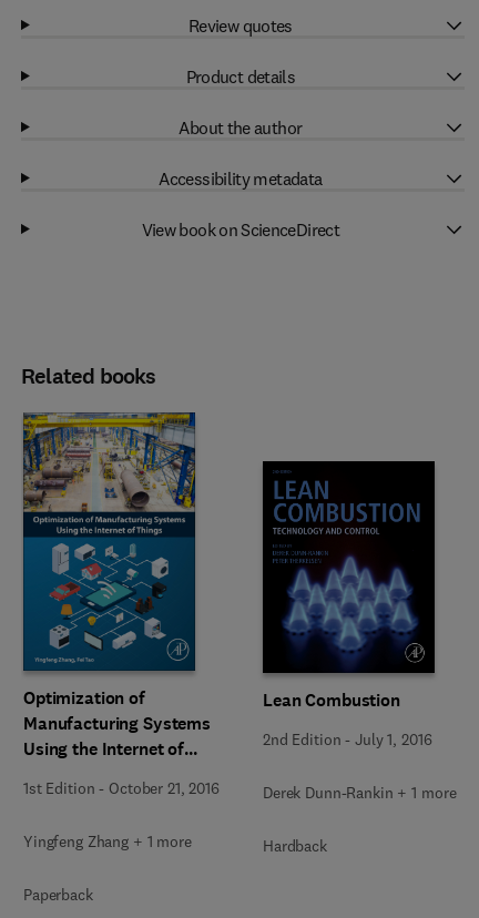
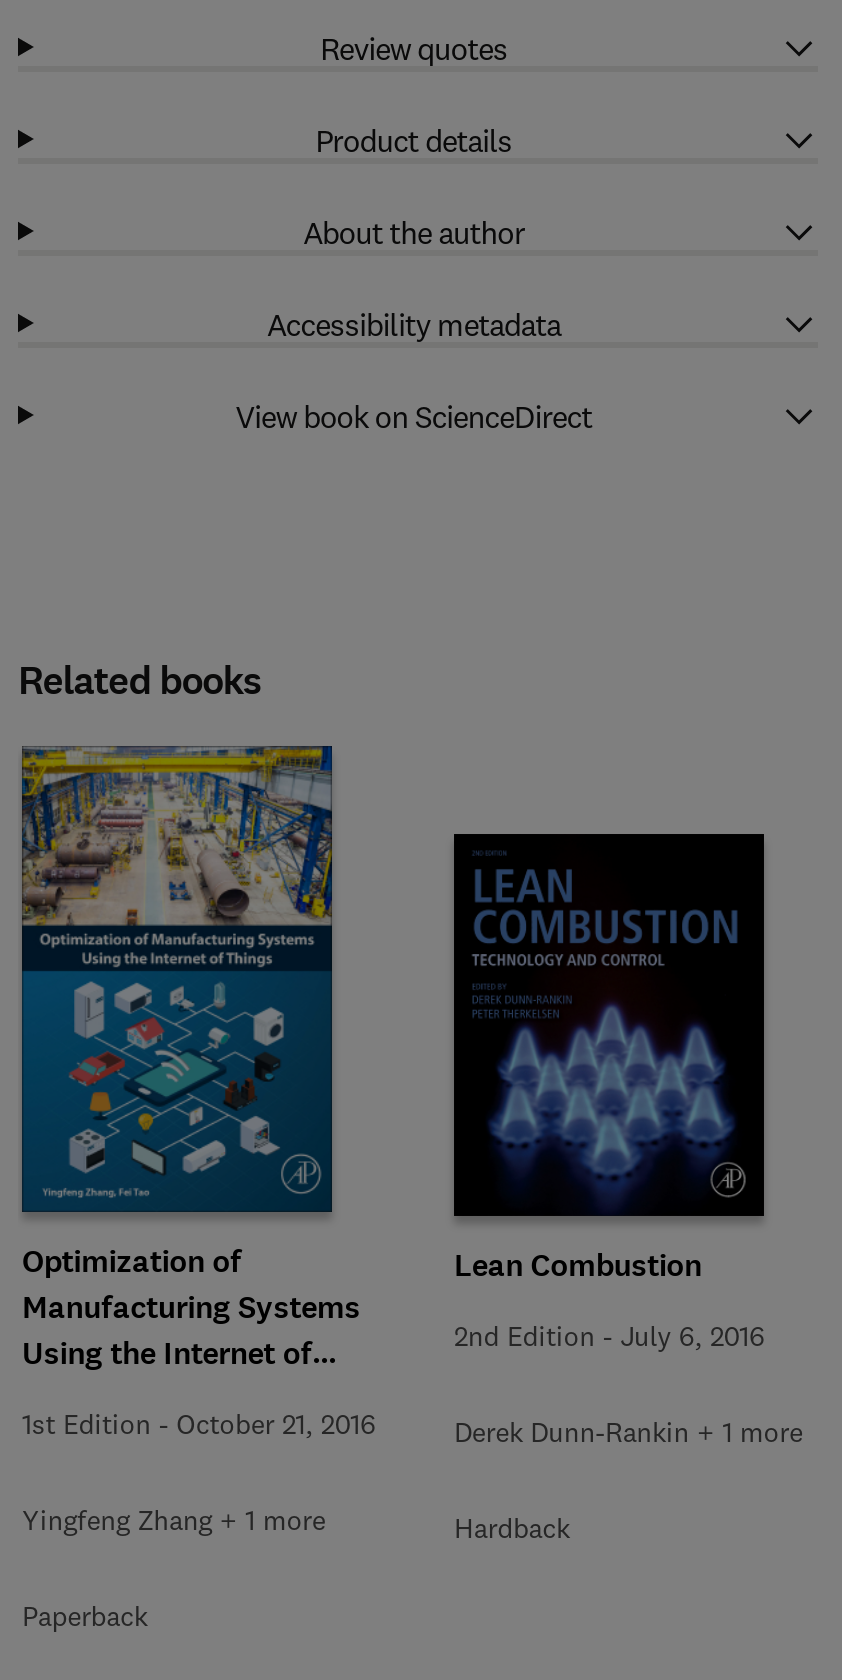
- 2nd Edition - July 1, 2016
+ 2nd Edition - July 6, 2016
